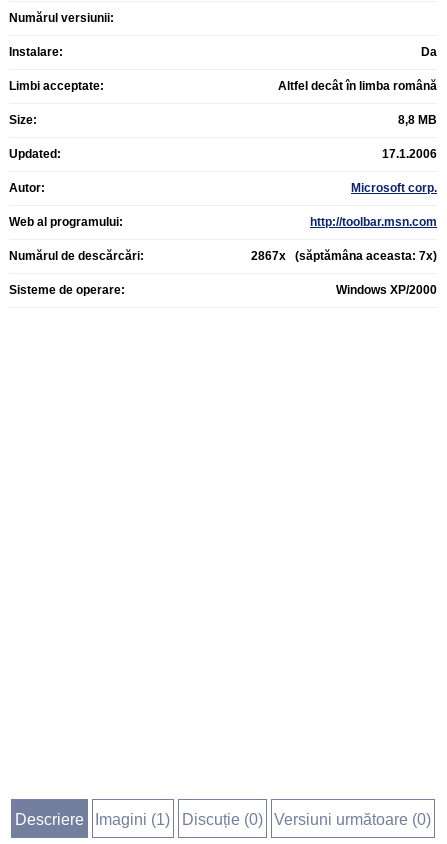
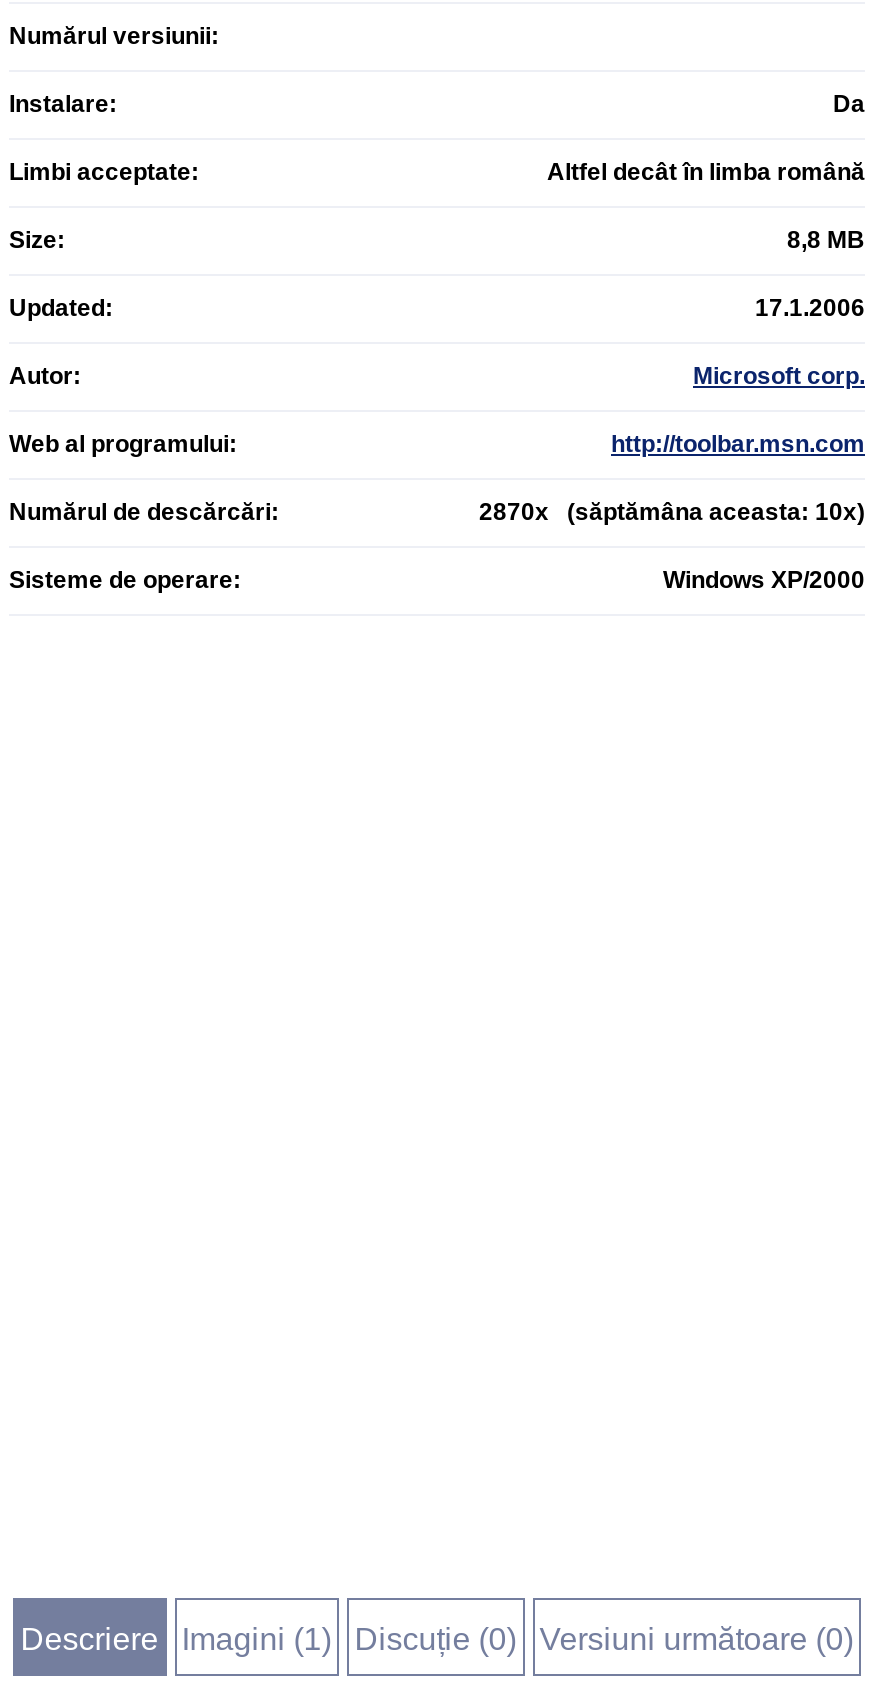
- 2867x (săptămâna aceasta: 7x)
+ 2870x (săptămâna aceasta: 10x)
